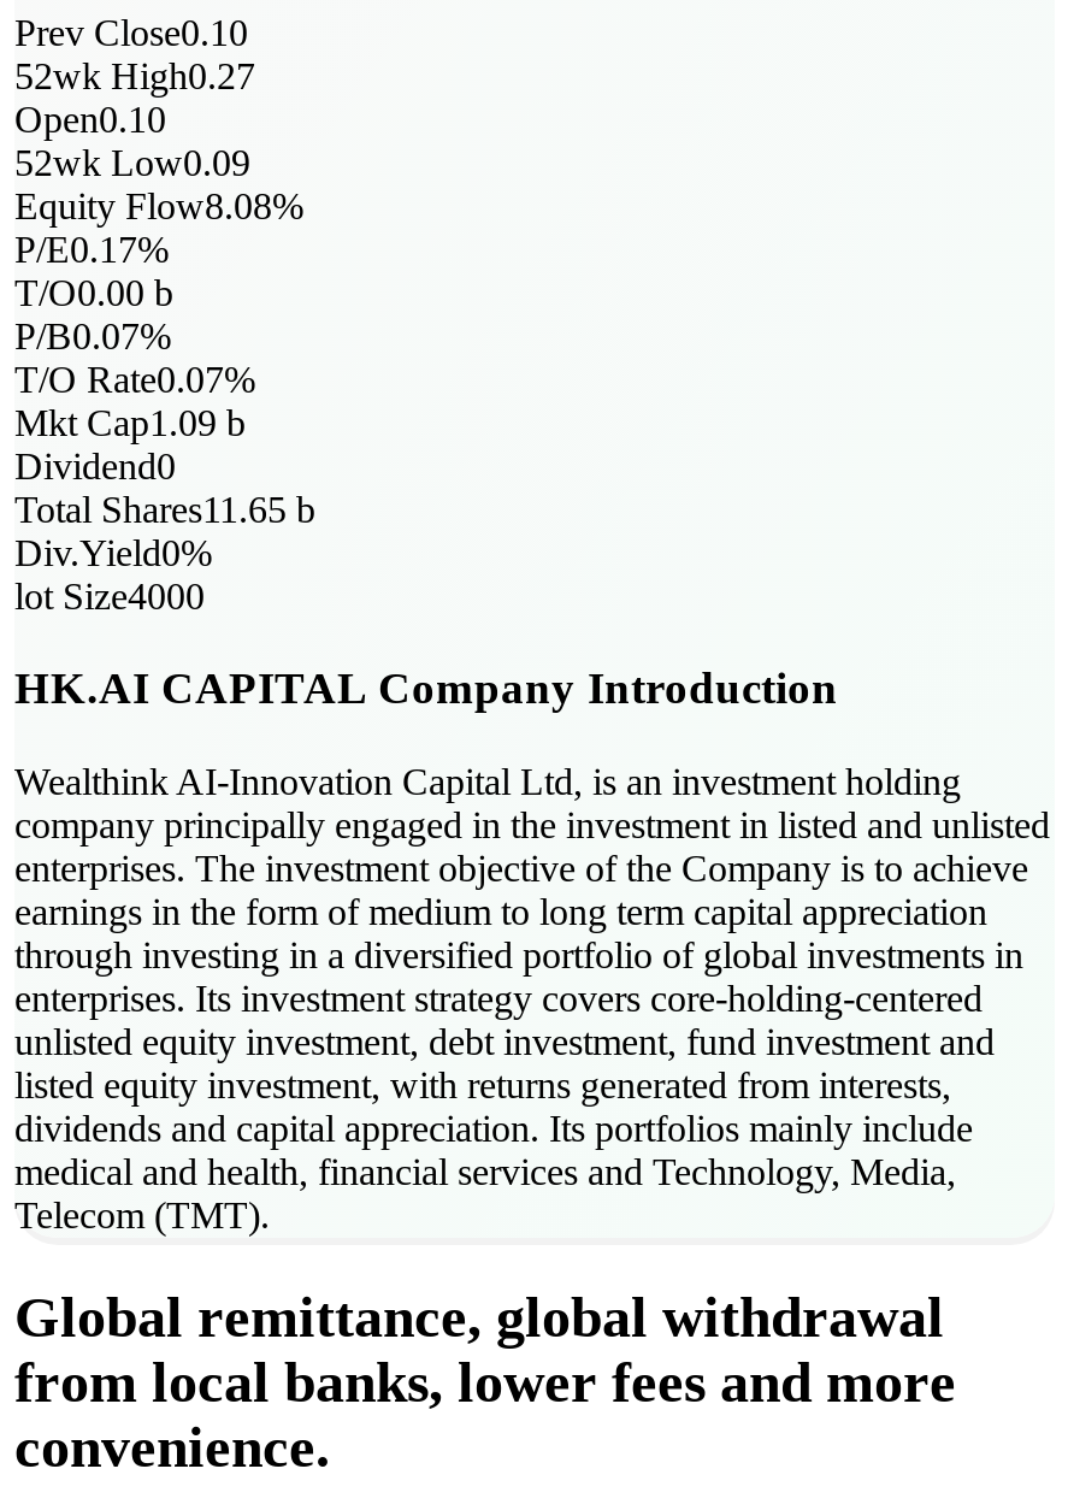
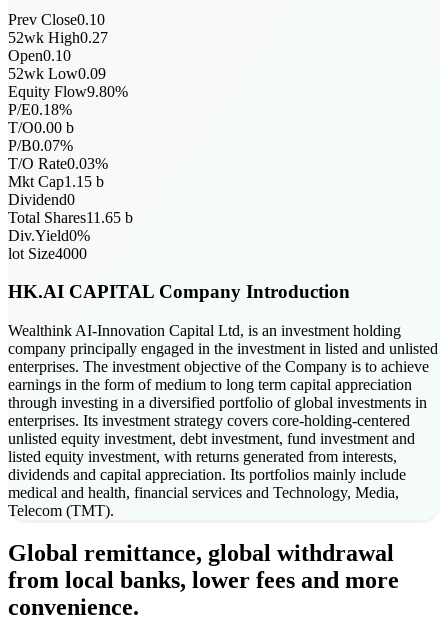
- Equity Flow8.08%
+ Equity Flow9.80%

- P/E0.17%
+ P/E0.18%

- T/O Rate0.07%
+ T/O Rate0.03%

- Mkt Cap1.09 b
+ Mkt Cap1.15 b
